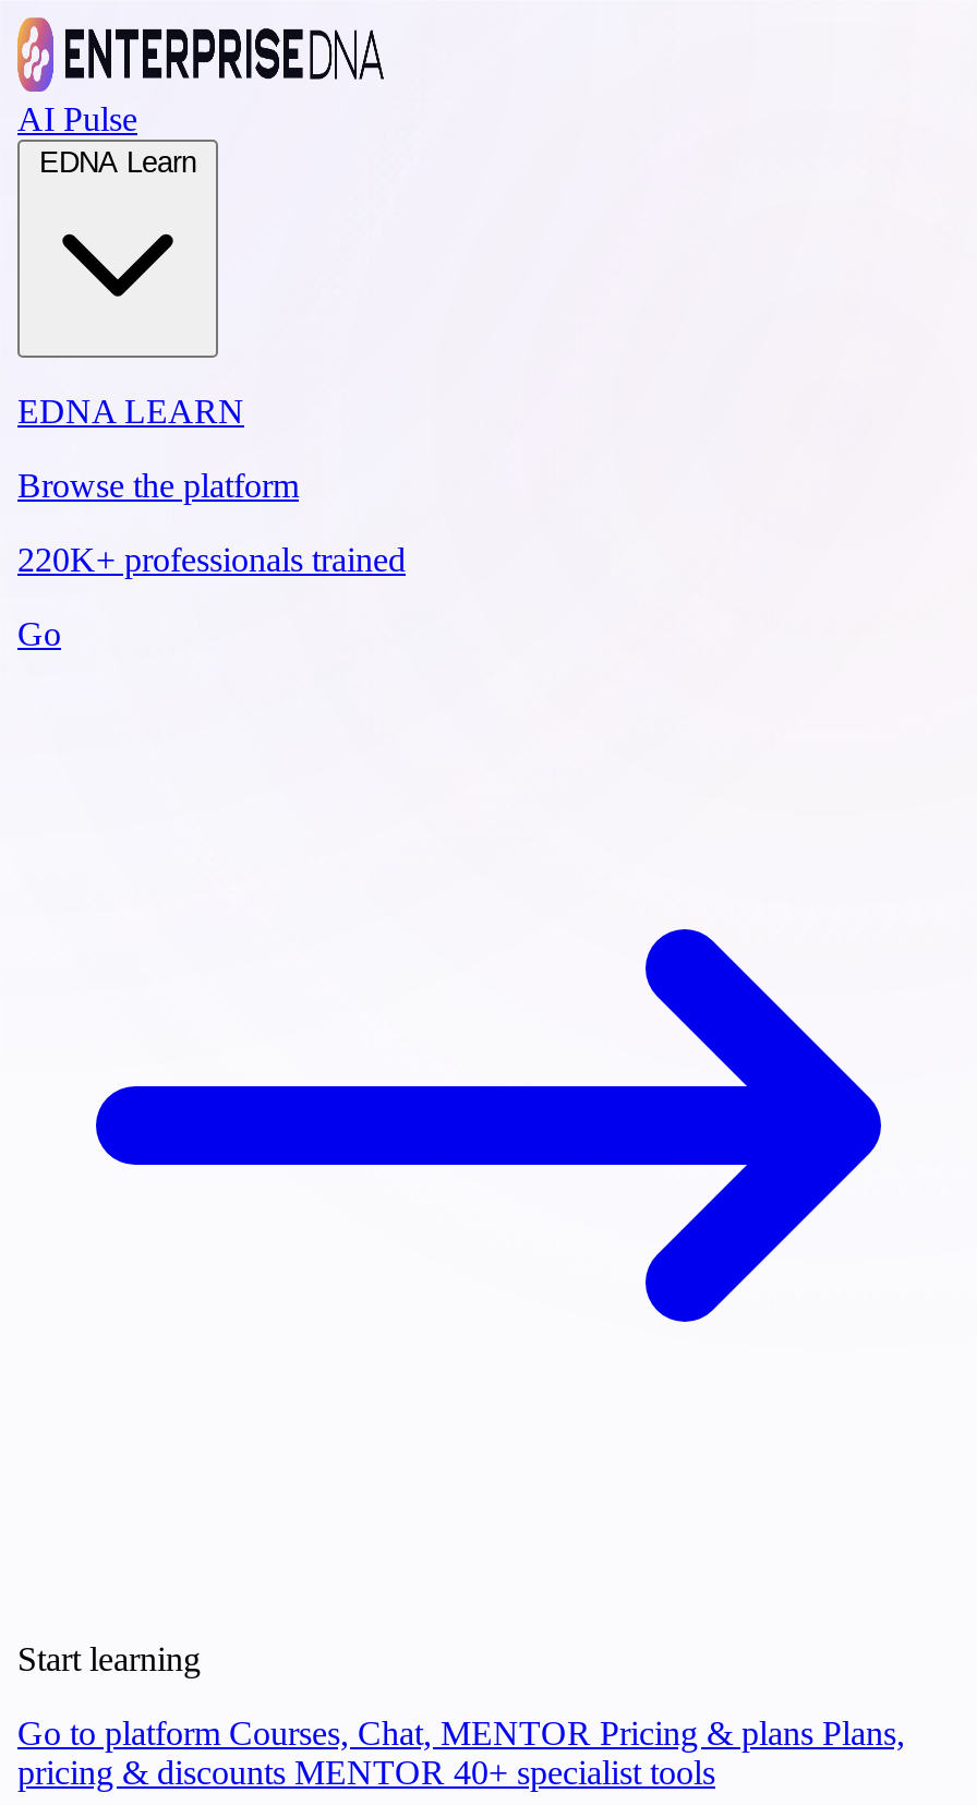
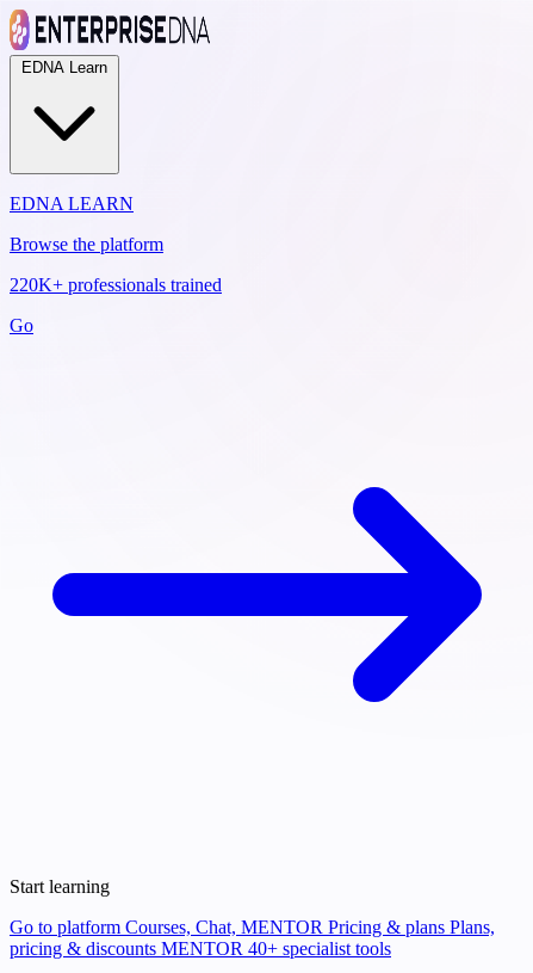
- AI Pulse
